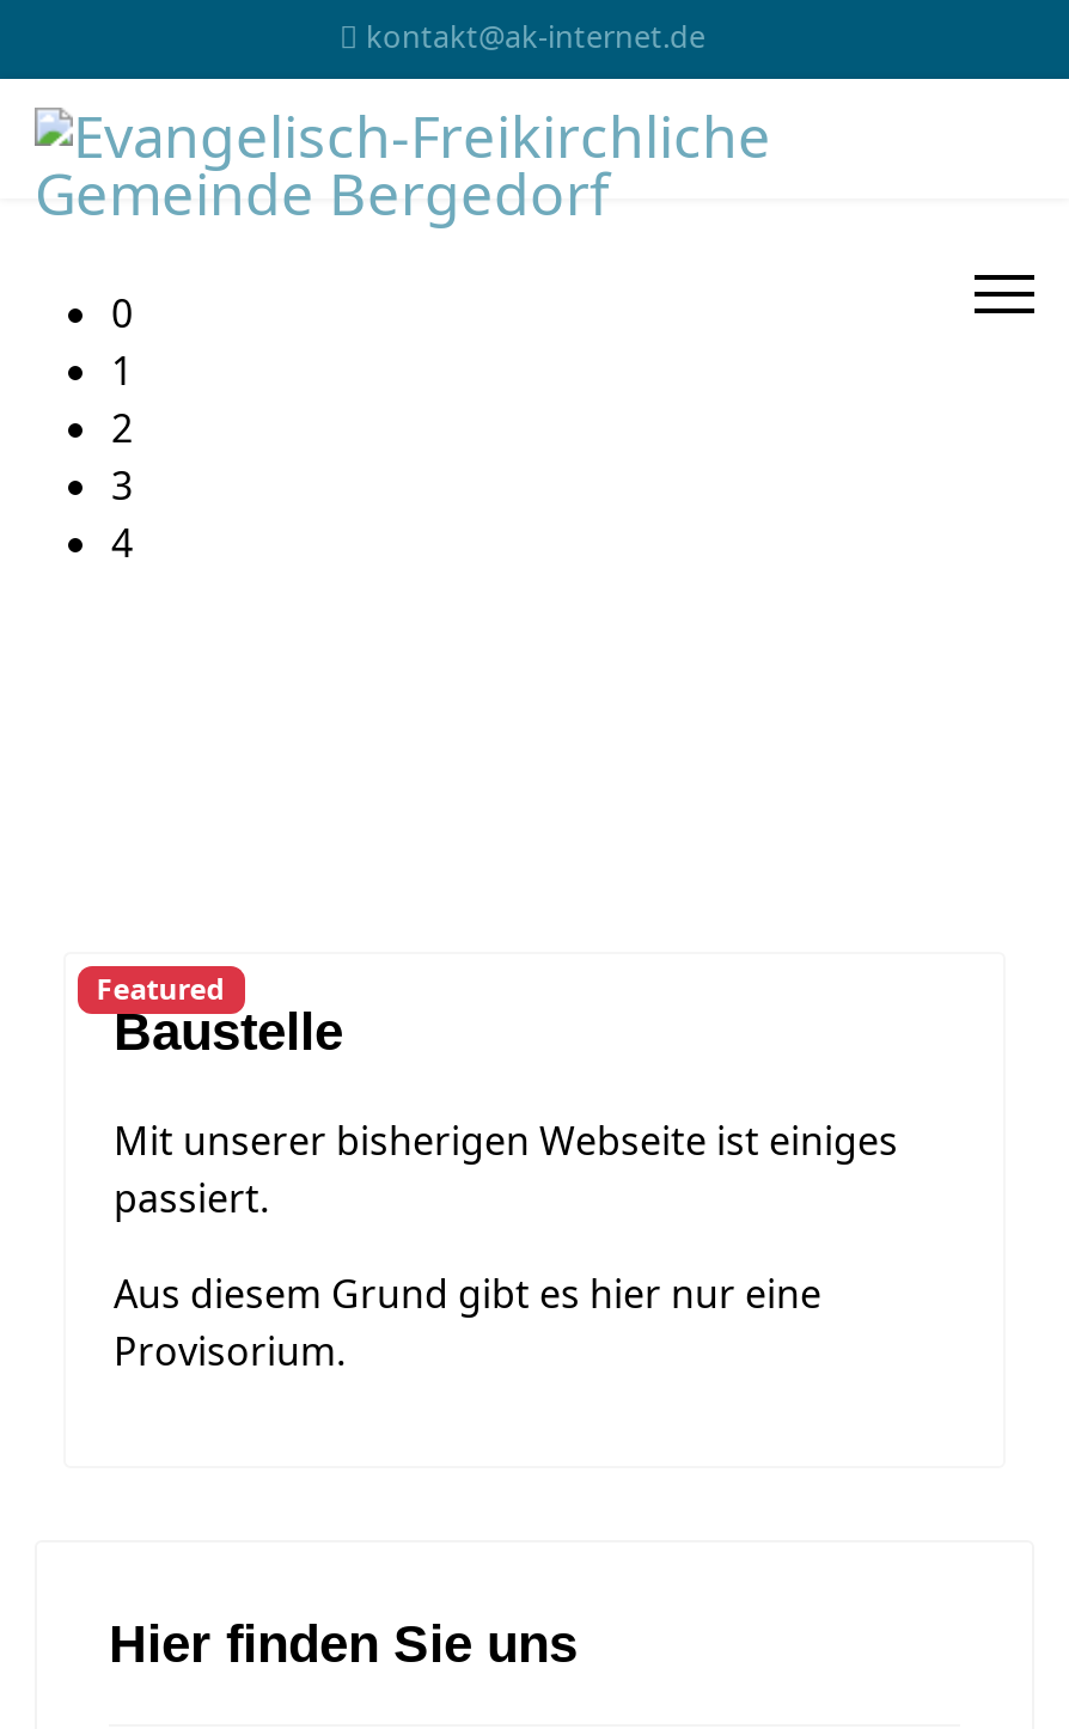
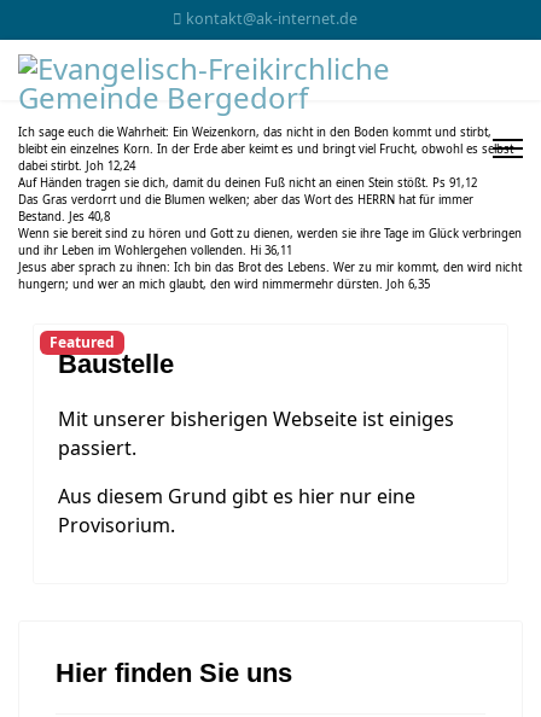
- 0
- 1
- 2
- 3
- 4
+ Ich sage euch die Wahrheit: Ein Weizenkorn, das nicht in den Boden kommt und stirbt,
+ bleibt ein einzelnes Korn. In der Erde aber keimt es und bringt viel Frucht, obwohl es selbst
+ dabei stirbt. Joh 12,24
+ Auf Händen tragen sie dich, damit du deinen Fuß nicht an einen Stein stößt. Ps 91,12
+ Das Gras verdorrt und die Blumen welken; aber das Wort des HERRN hat für immer
+ Bestand. Jes 40,8
+ Wenn sie bereit sind zu hören und Gott zu dienen, werden sie ihre Tage im Glück verbringen
+ und ihr Leben im Wohlergehen vollenden. Hi 36,11
+ Jesus aber sprach zu ihnen: Ich bin das Brot des Lebens. Wer zu mir kommt, den wird nicht
+ hungern; und wer an mich glaubt, den wird nimmermehr dürsten. Joh 6,35
